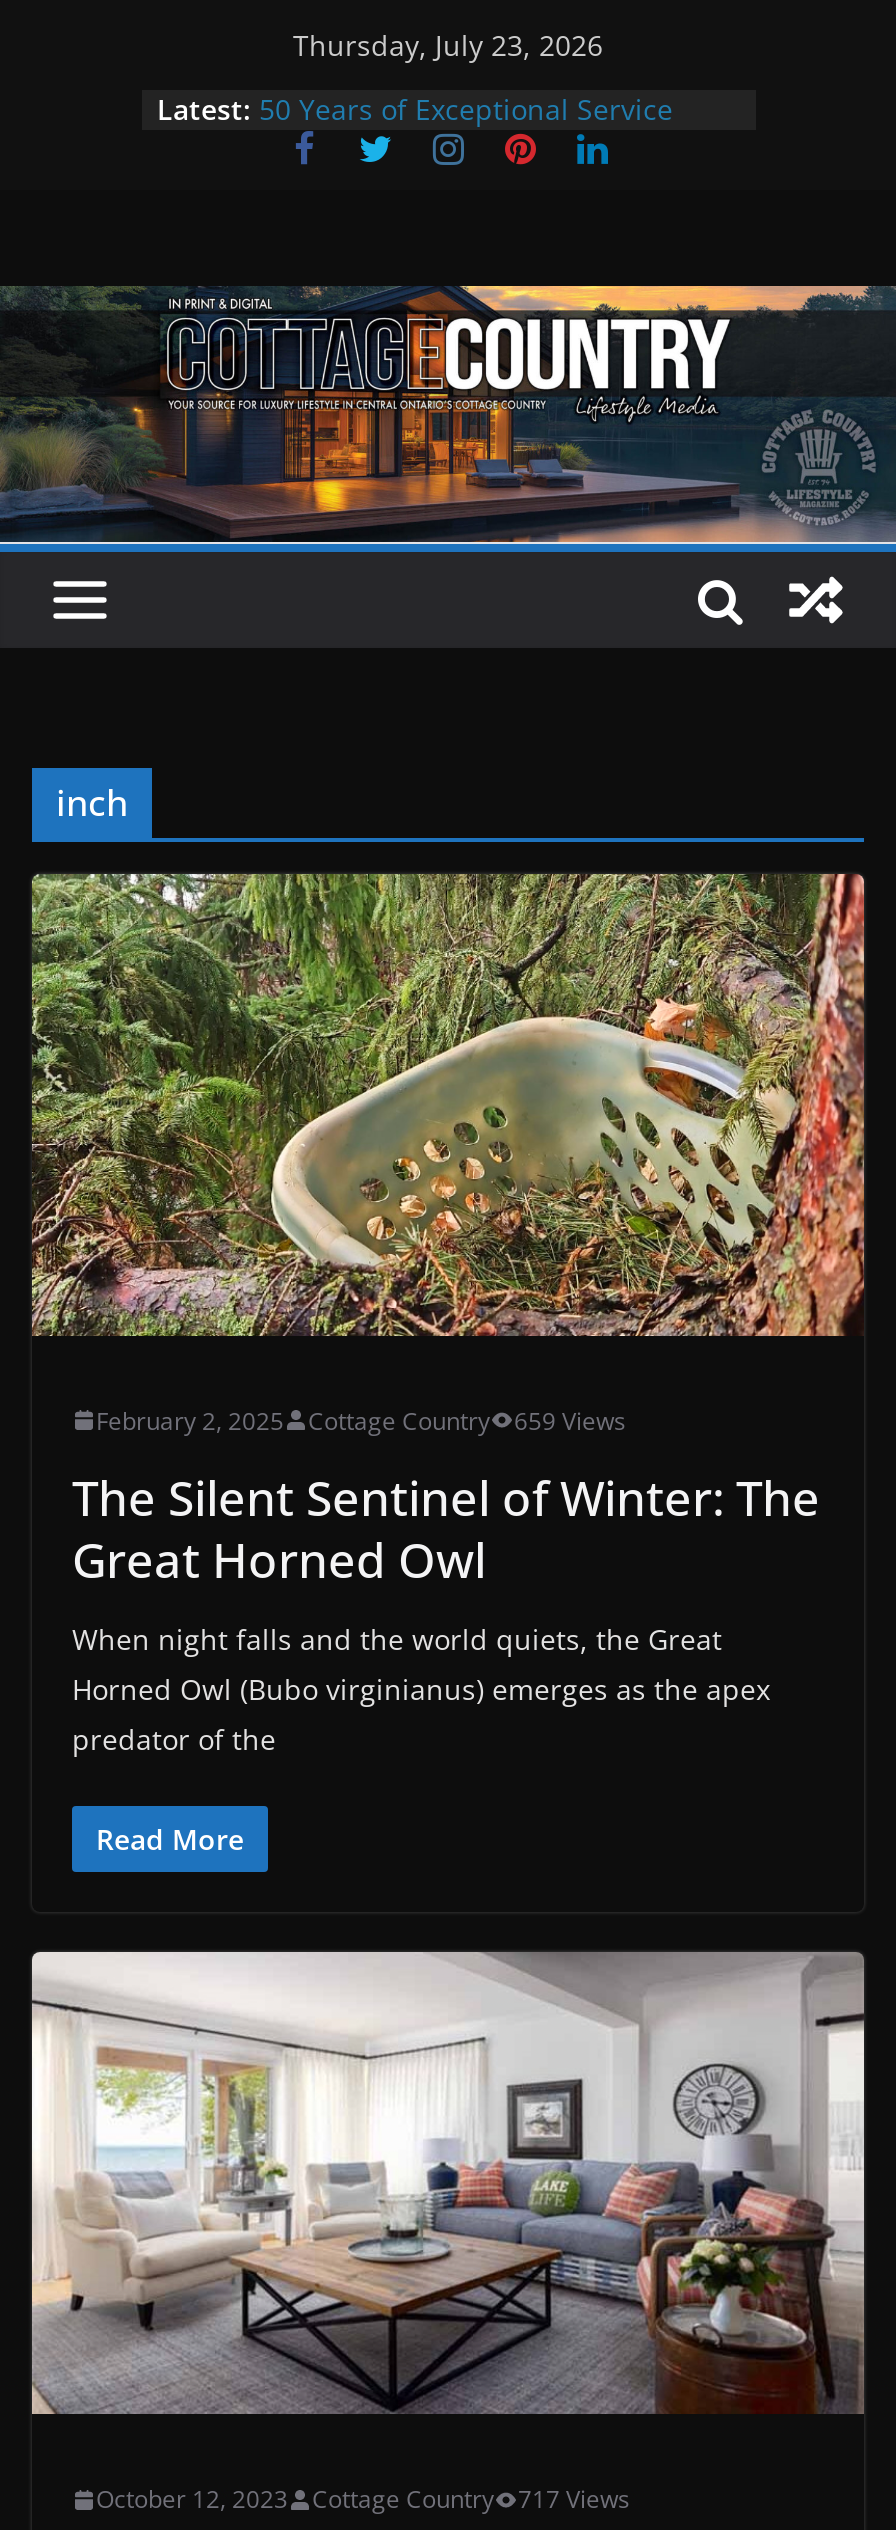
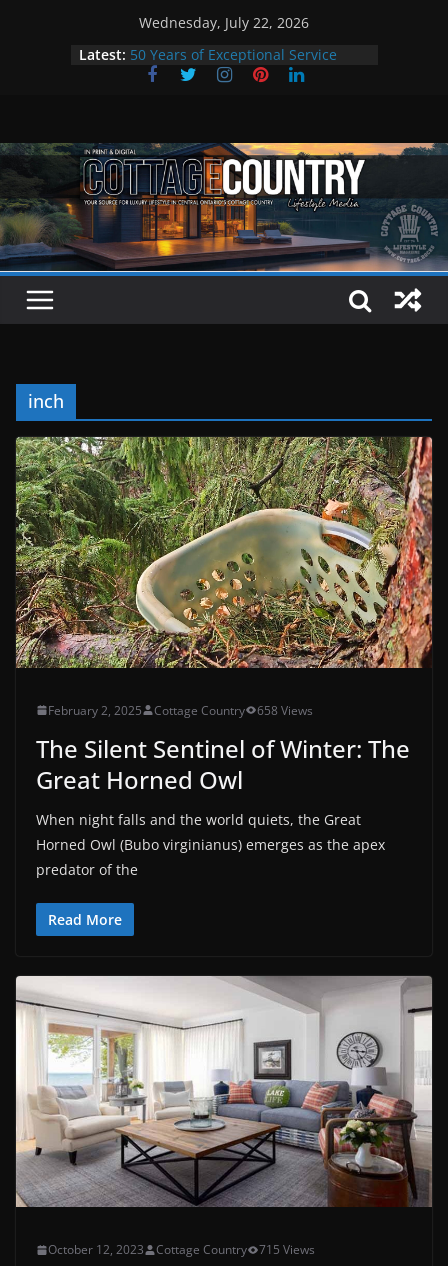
- Thursday, July 23, 2026
+ Wednesday, July 22, 2026

- February 2, 2025 Cottage Country 659 Views
+ February 2, 2025 Cottage Country 658 Views

- October 12, 2023 Cottage Country 717 Views
+ October 12, 2023 Cottage Country 715 Views
